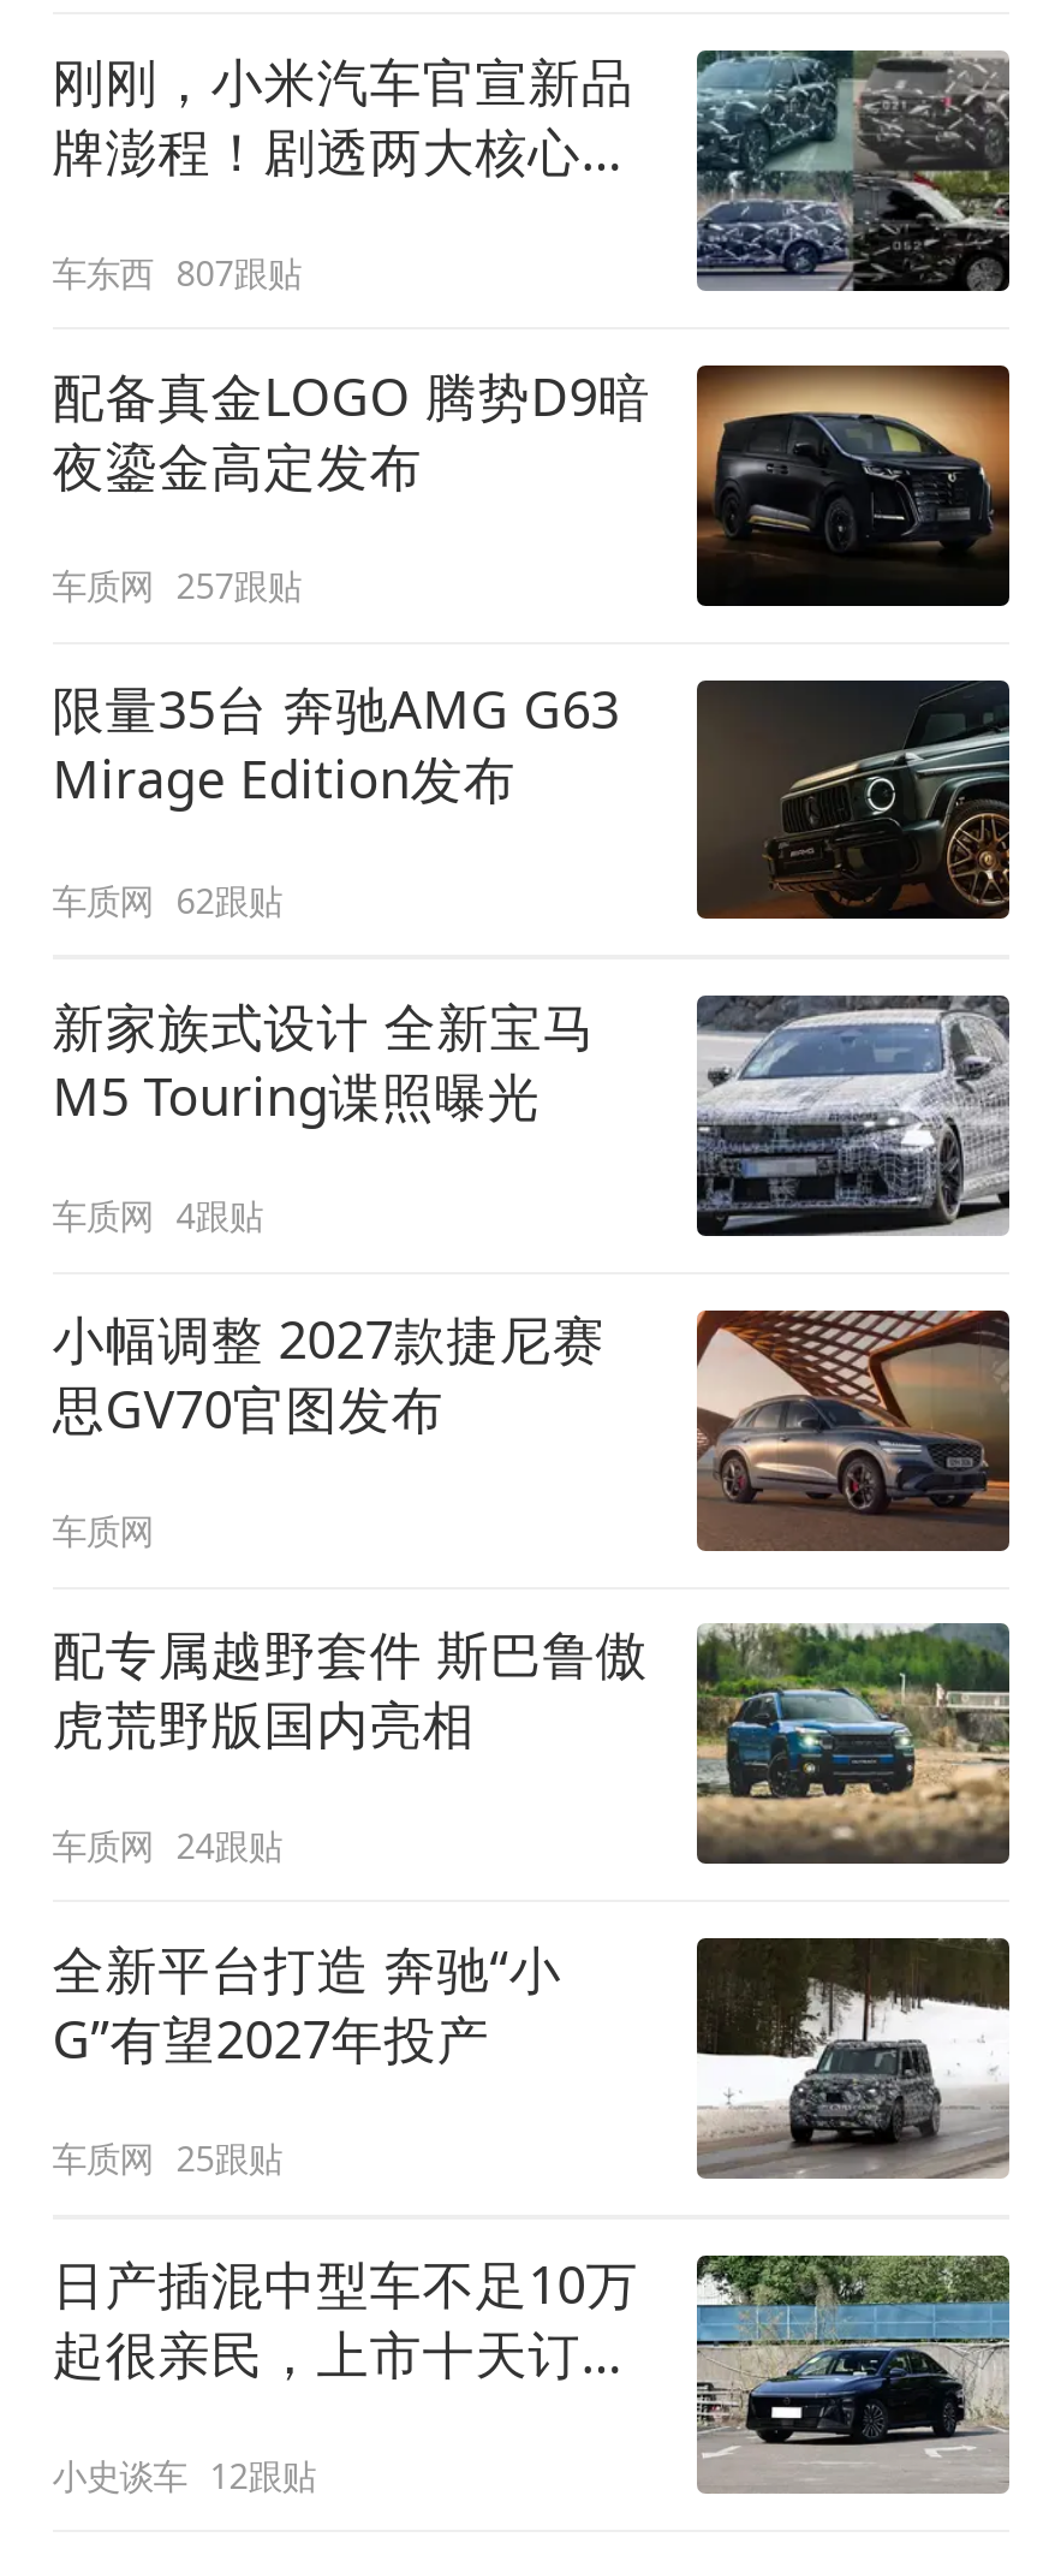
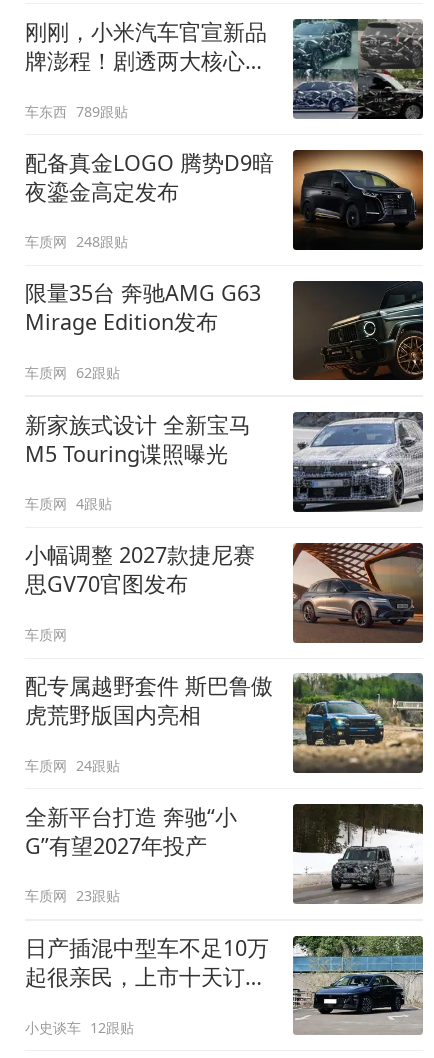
- 车东西 807跟贴
+ 车东西 789跟贴

- 车质网 257跟贴
+ 车质网 248跟贴

- 车质网 25跟贴
+ 车质网 23跟贴
